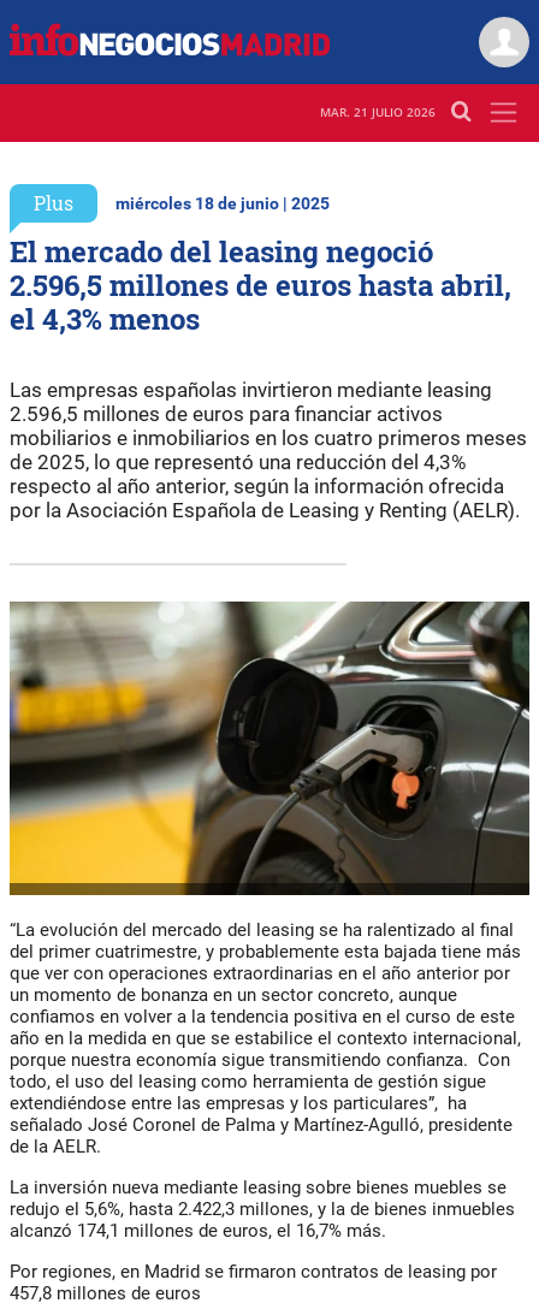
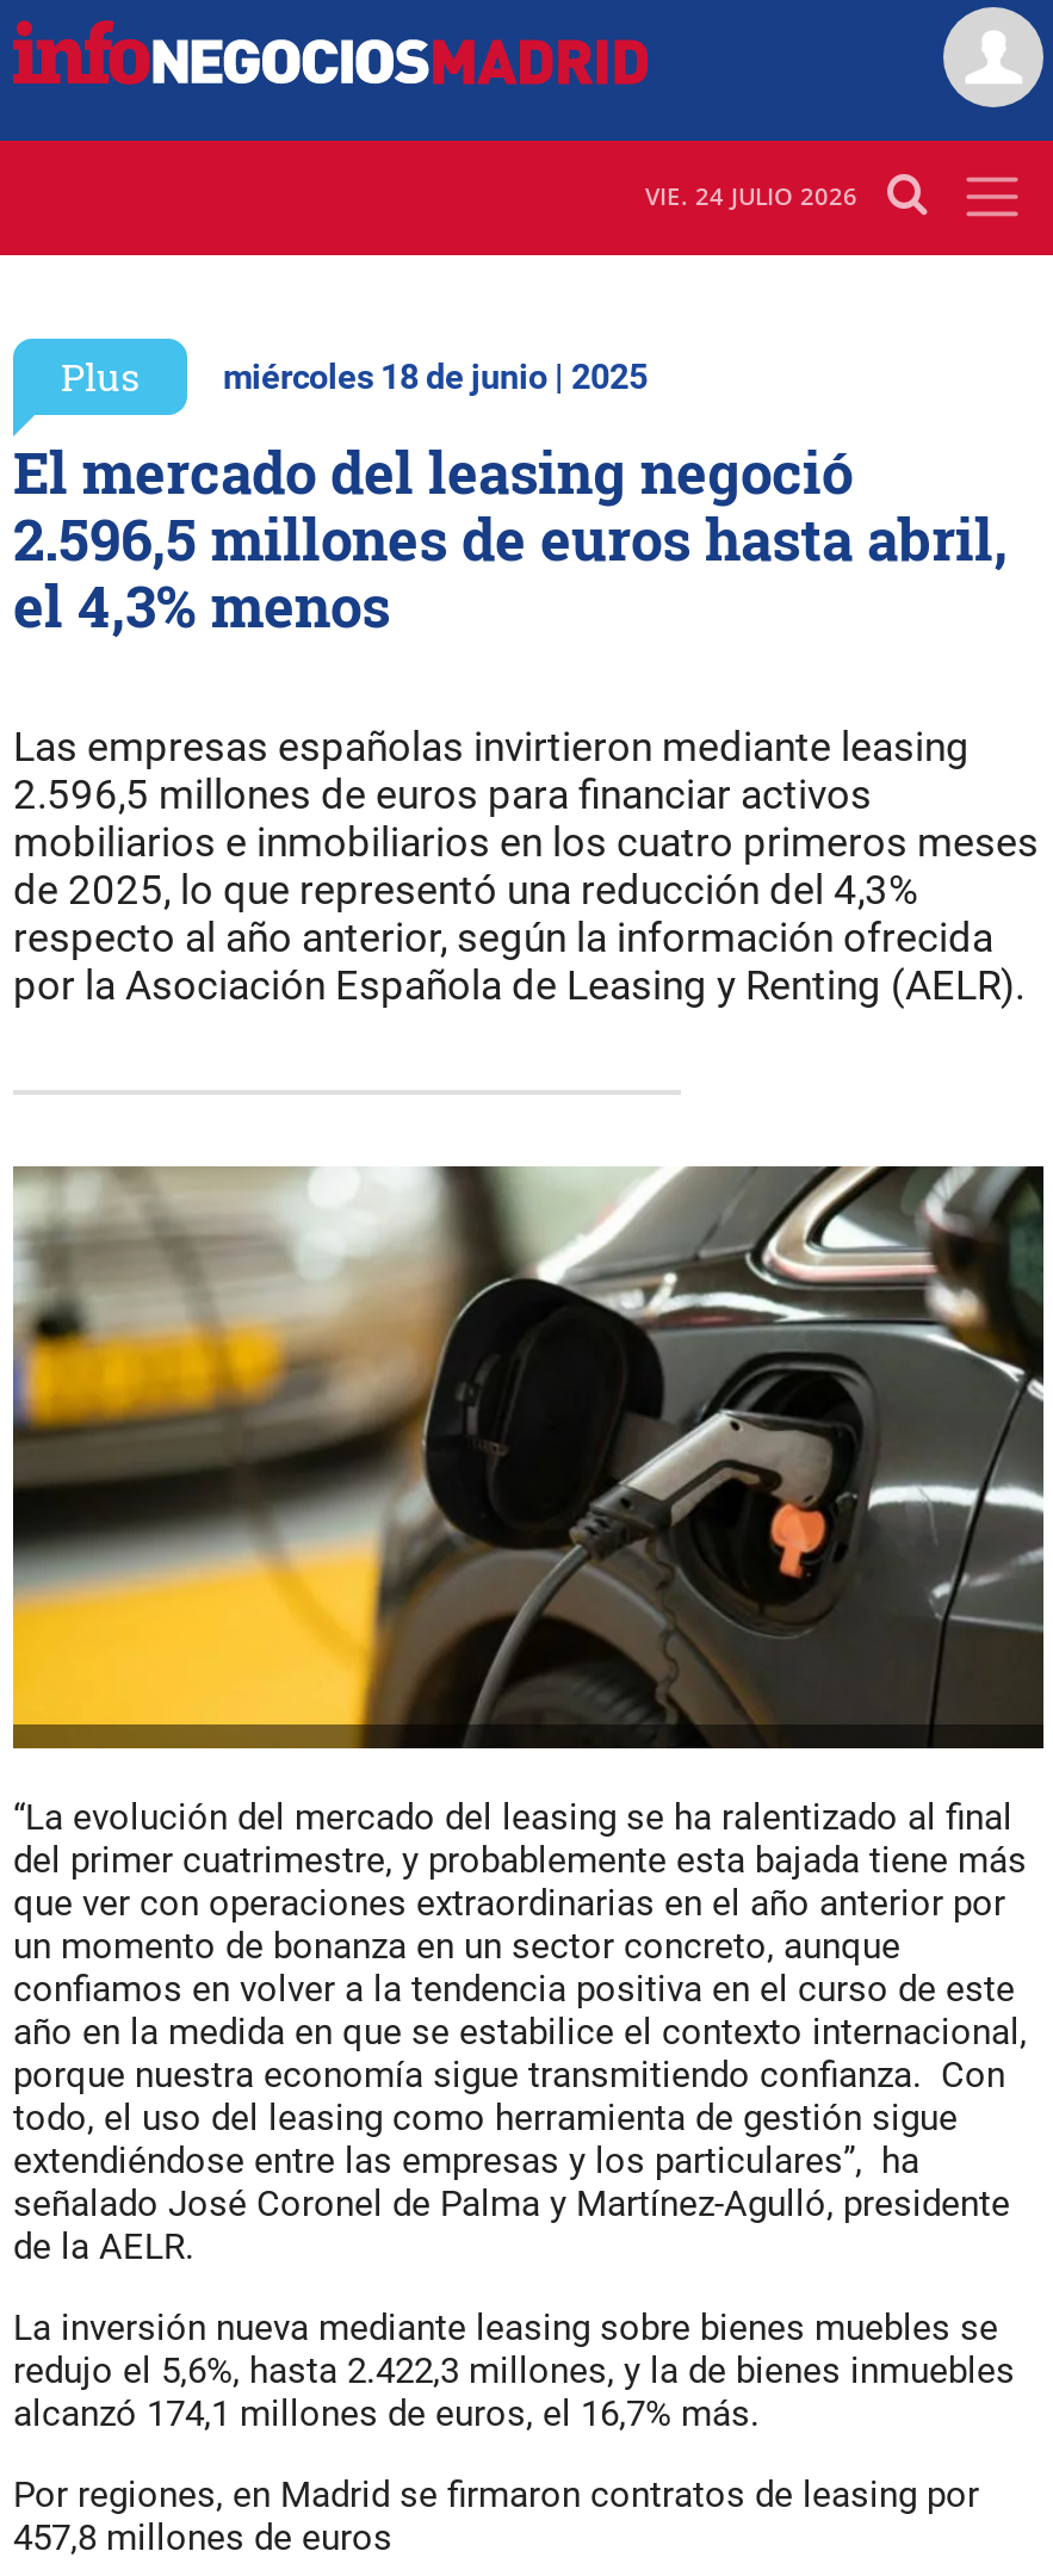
- MAR. 21 JULIO 2026
+ VIE. 24 JULIO 2026
